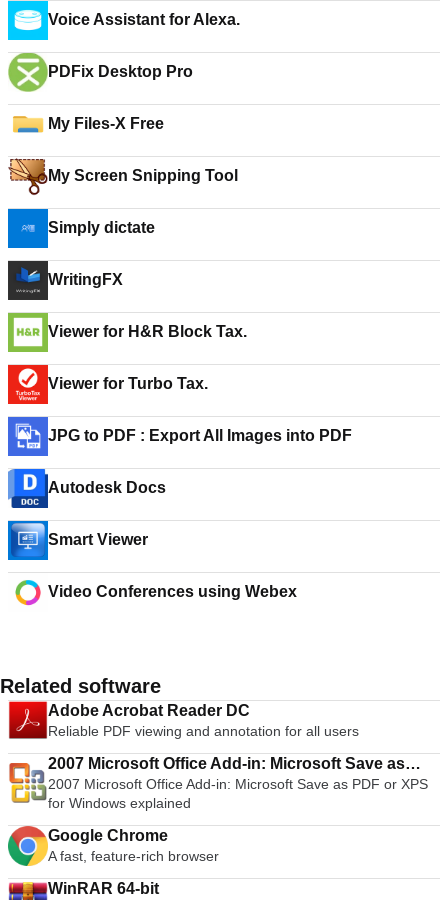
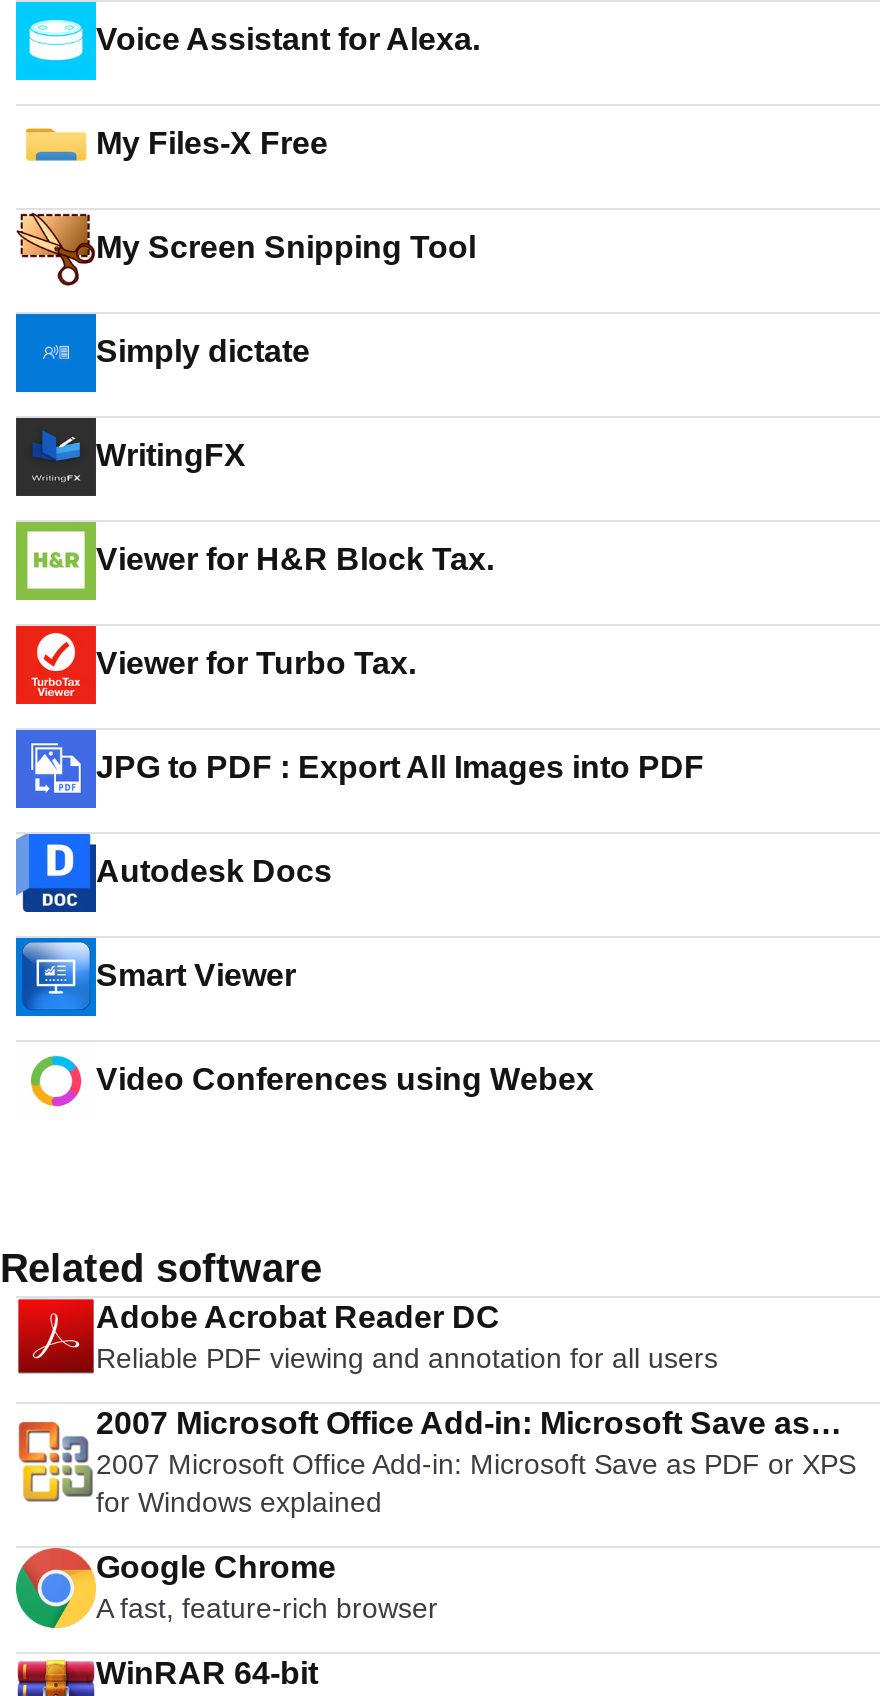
- [image]
- PDFix Desktop Pro
